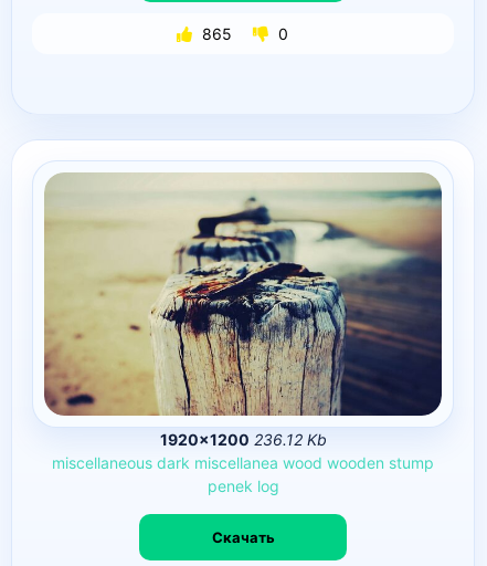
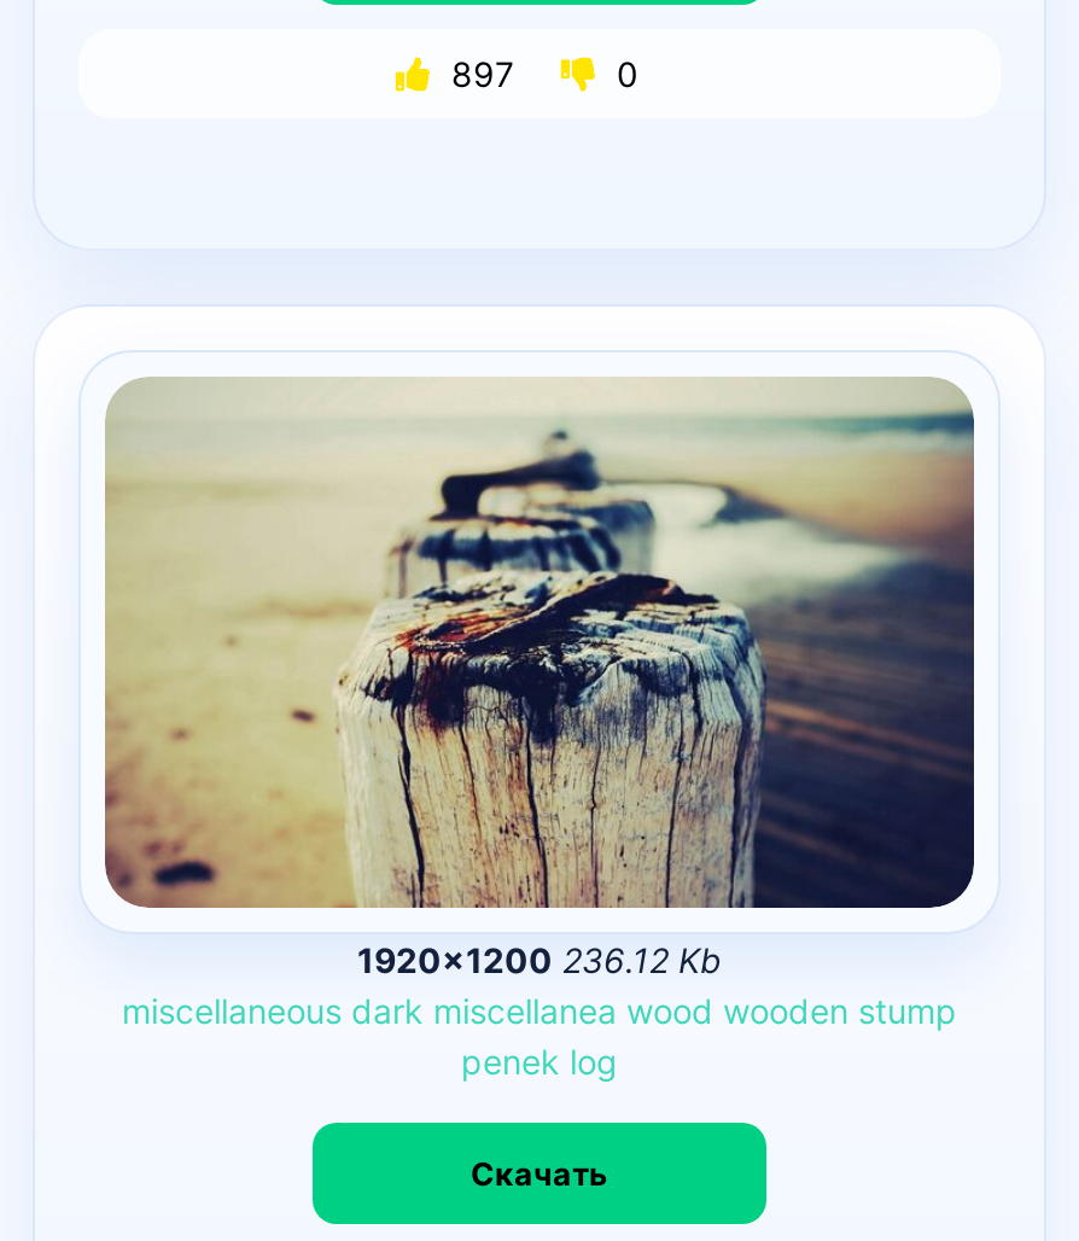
- 865
+ 897
